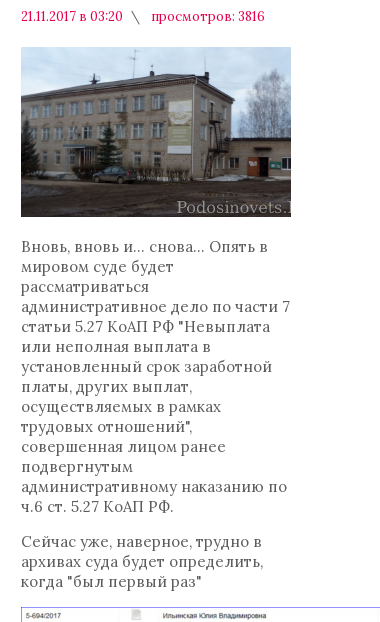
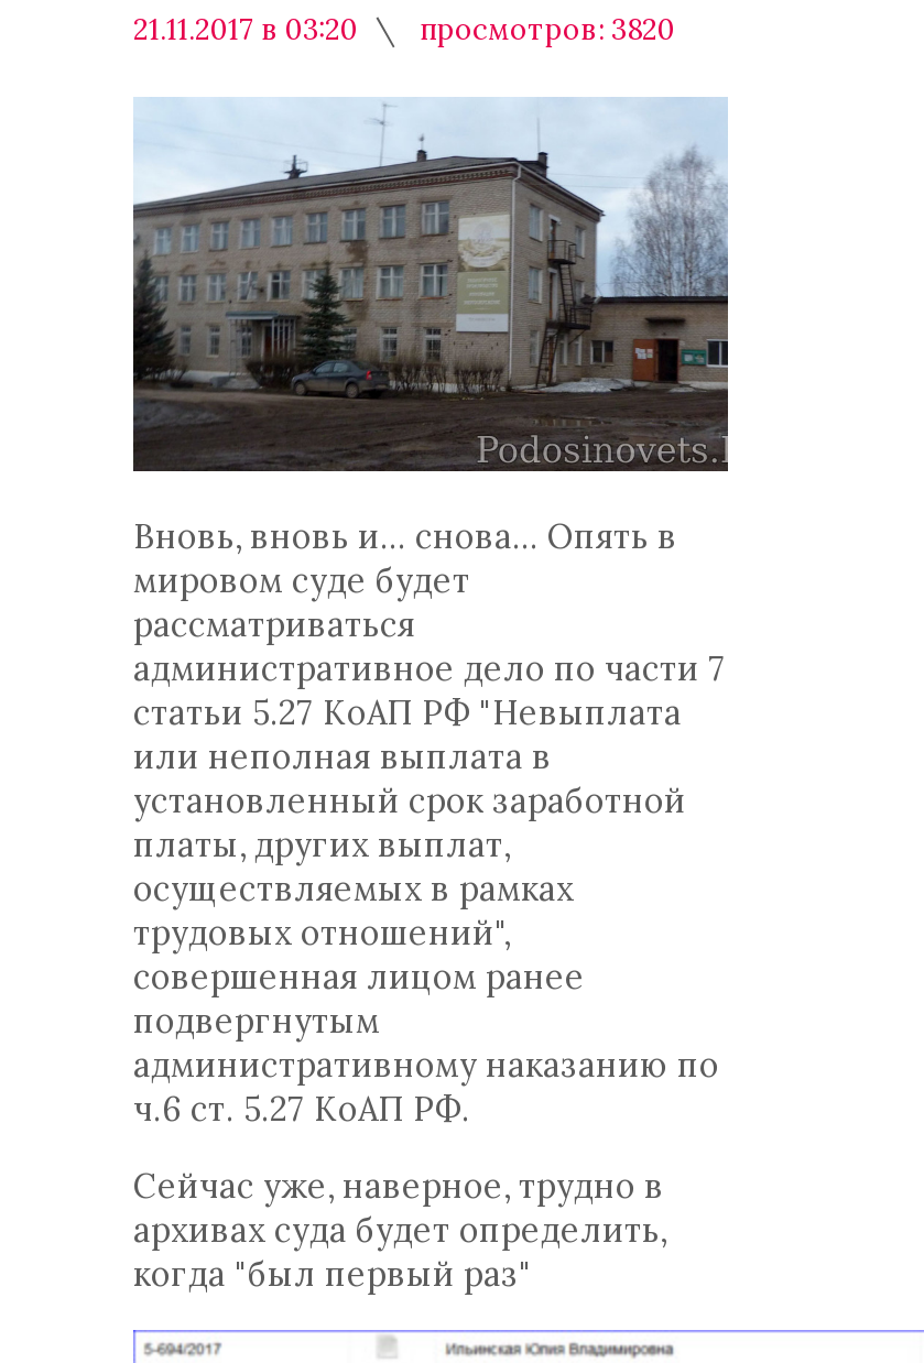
- 21.11.2017 в 03:20 просмотров: 3816
+ 21.11.2017 в 03:20 просмотров: 3820
